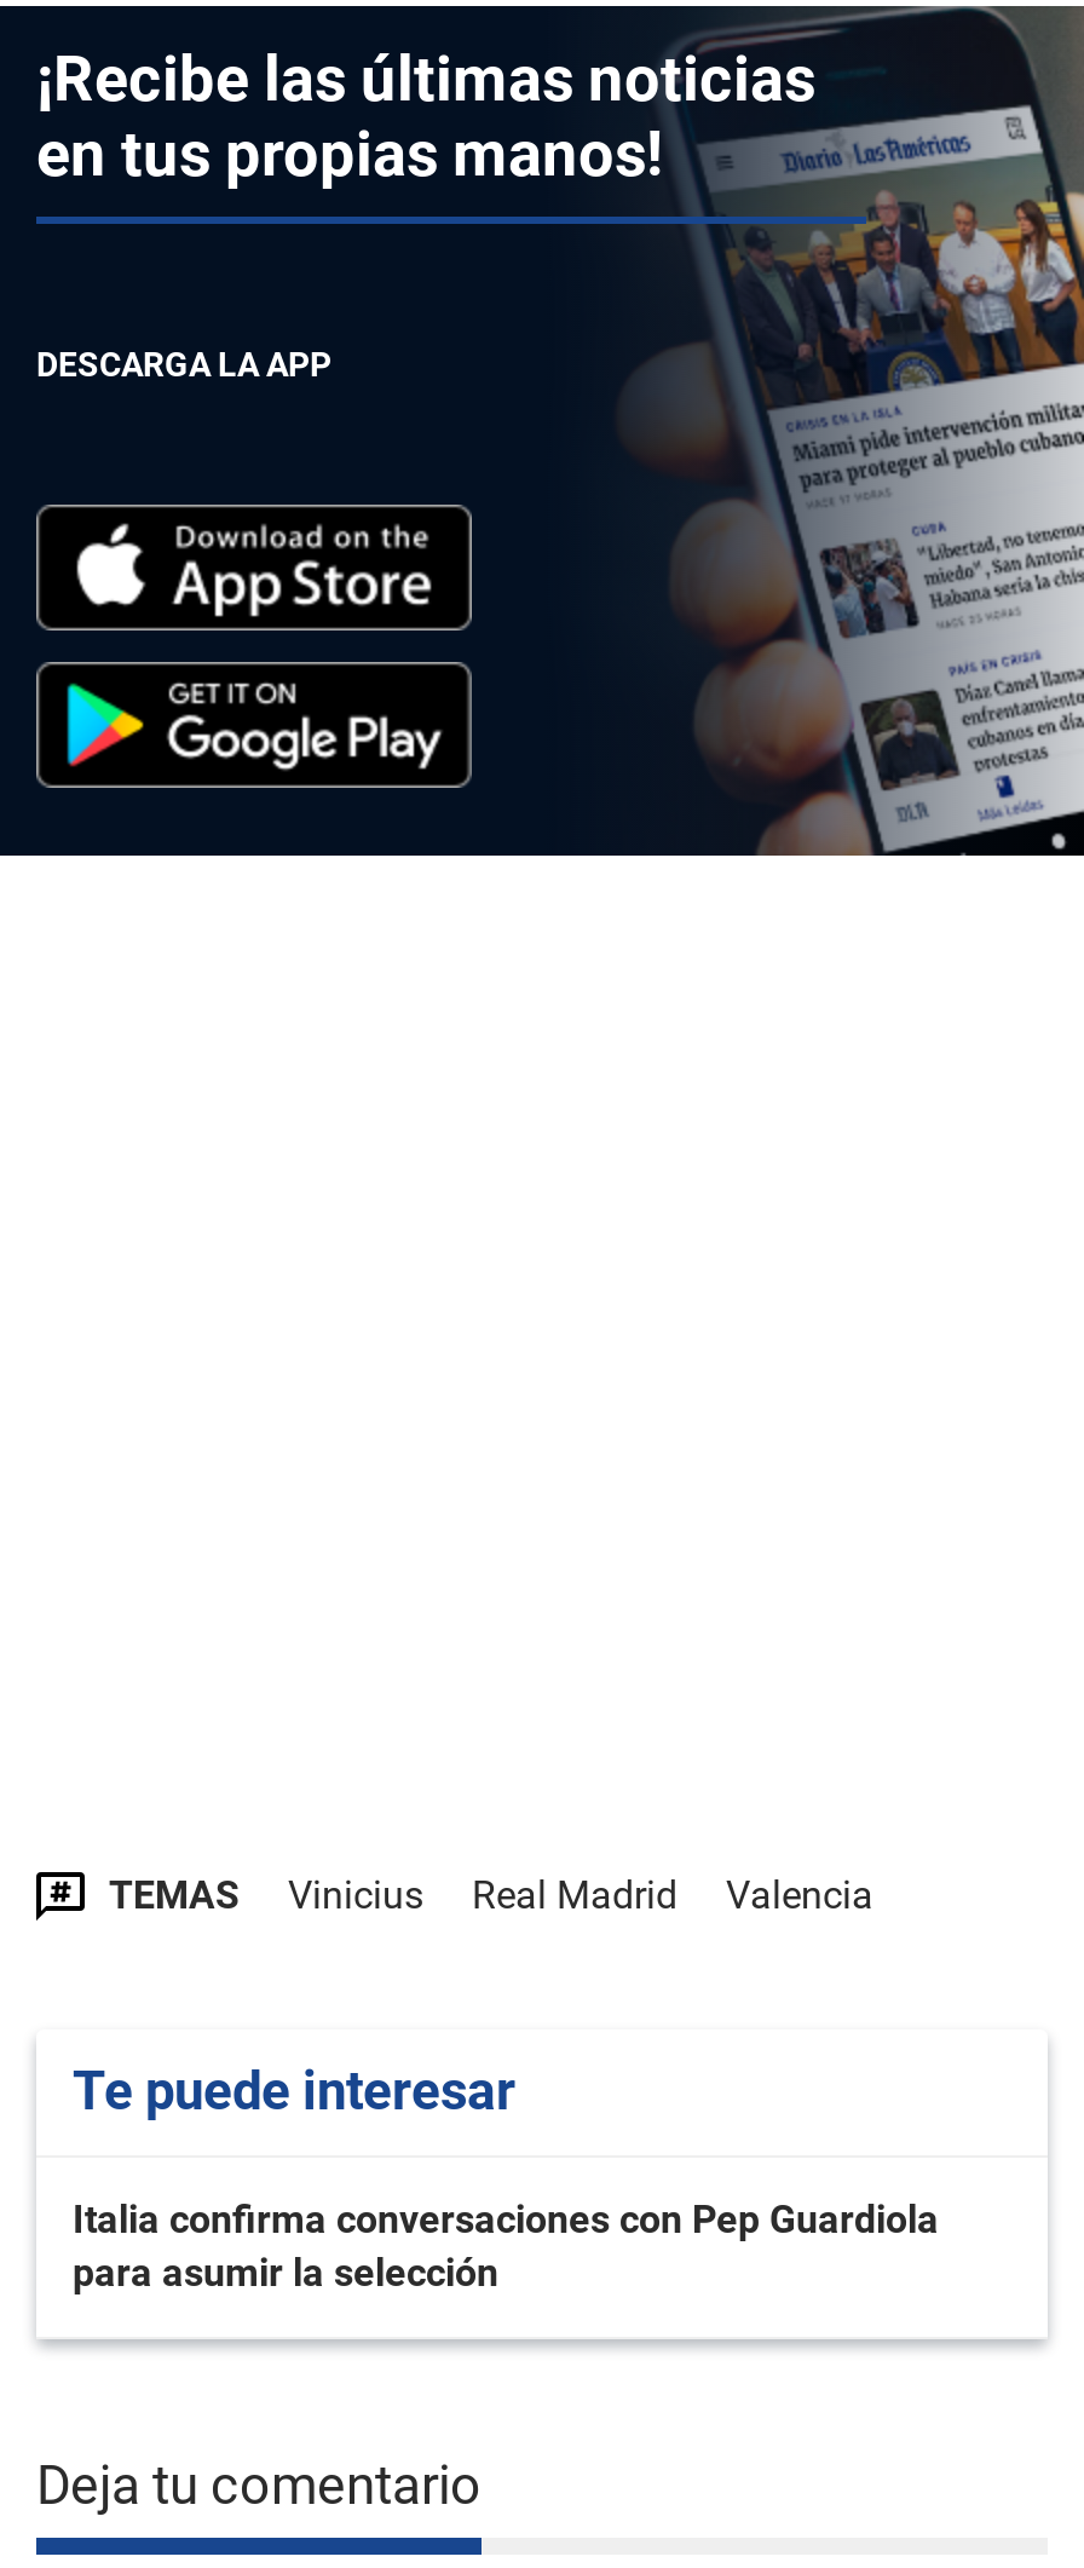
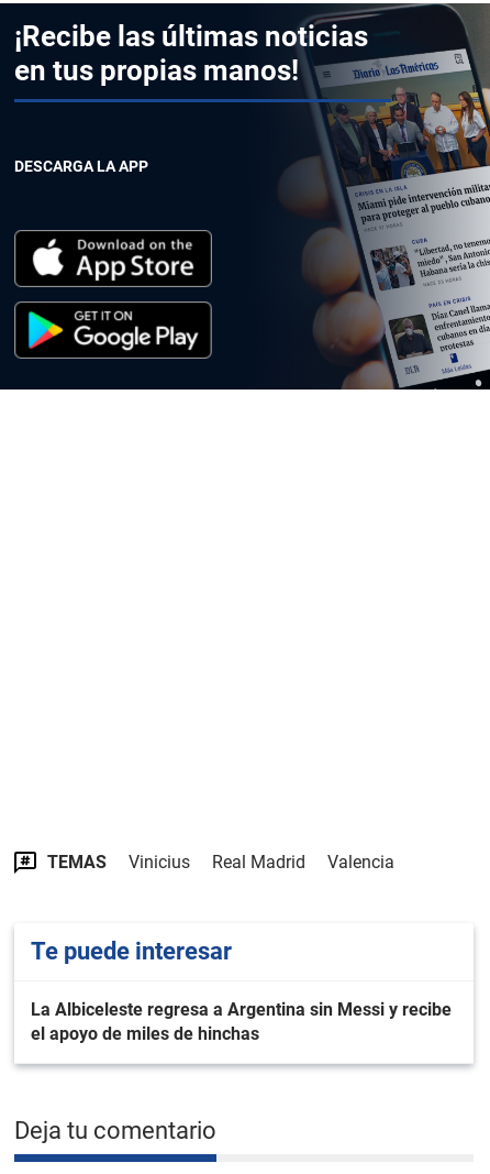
- Italia confirma conversaciones con Pep Guardiola
- para asumir la selección
+ La Albiceleste regresa a Argentina sin Messi y recibe
+ el apoyo de miles de hinchas
